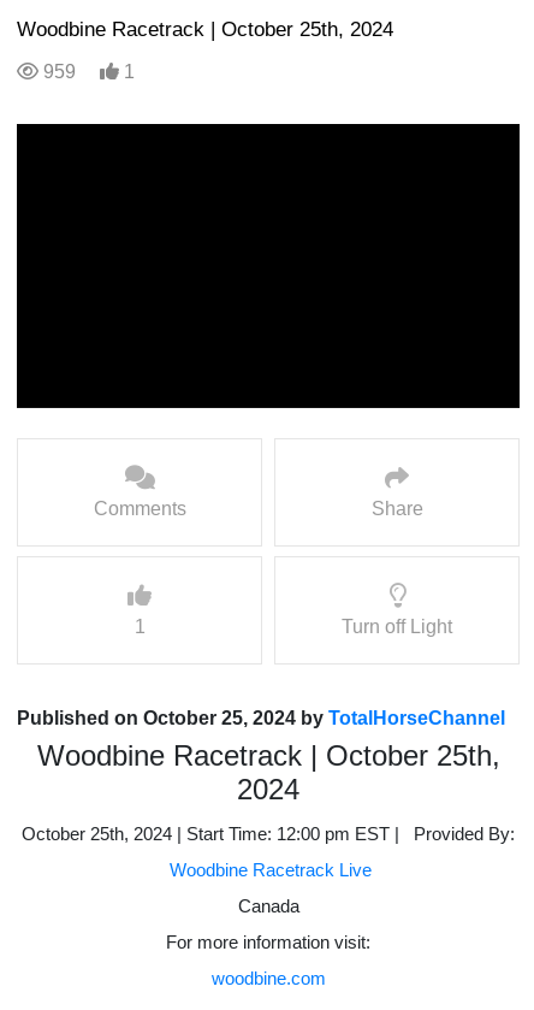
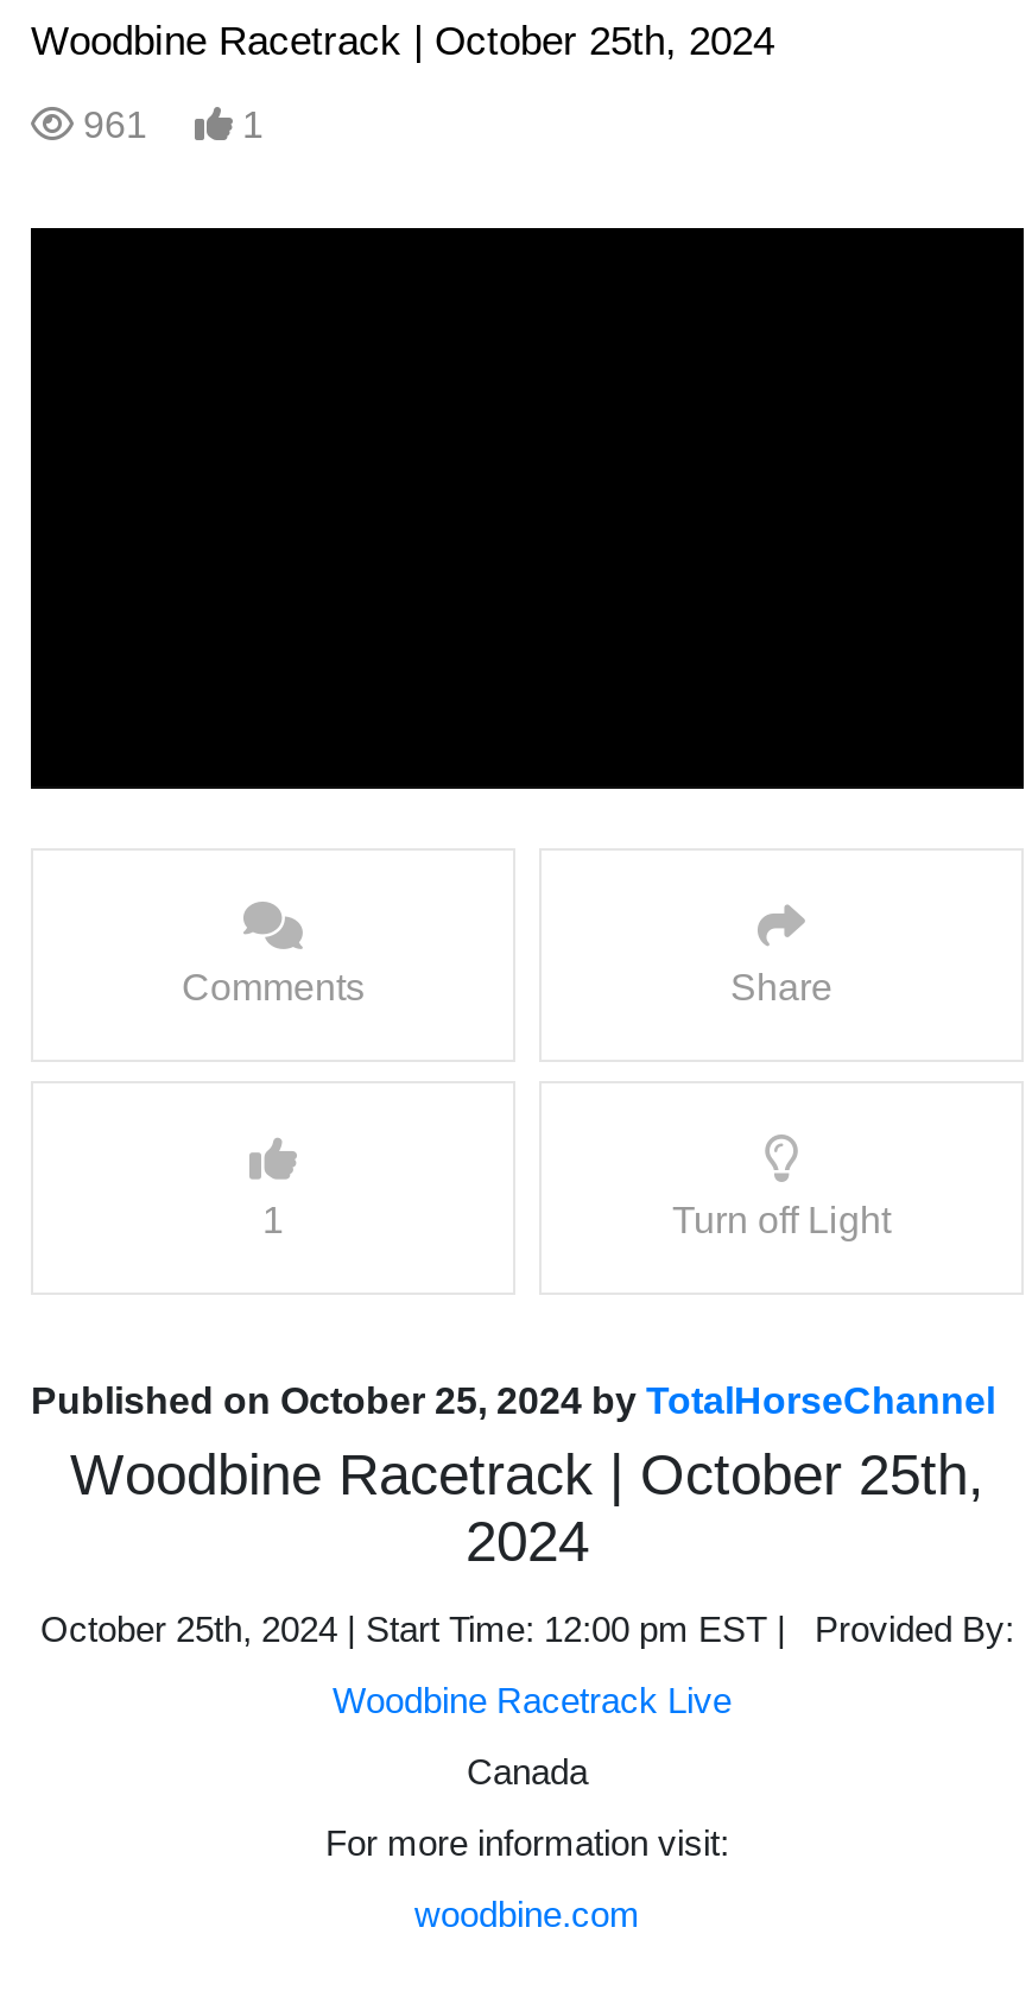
- 959
+ 961
